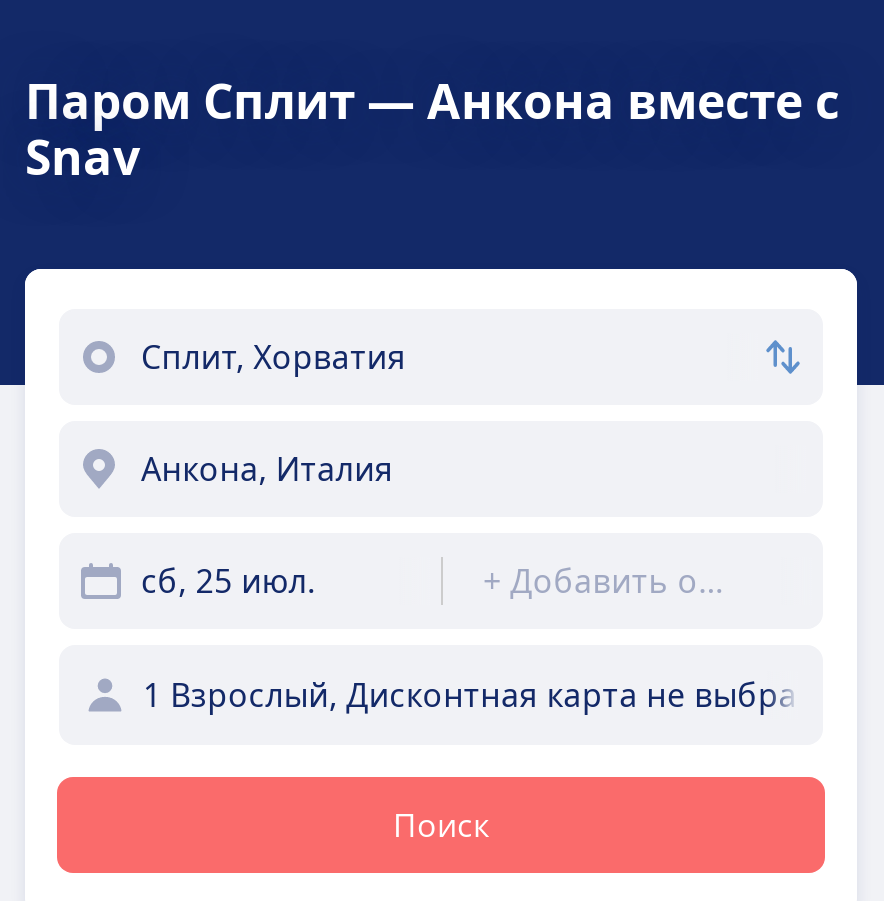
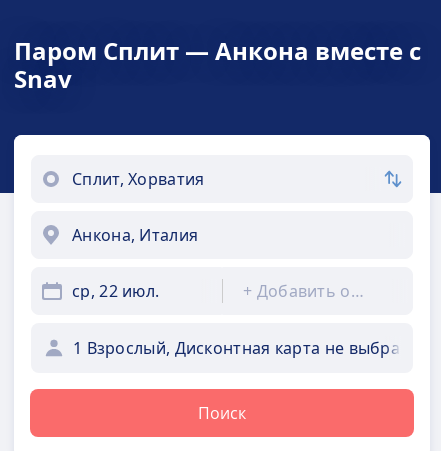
- сб, 25 июл.
+ ср, 22 июл.
